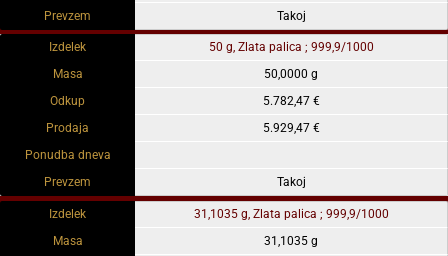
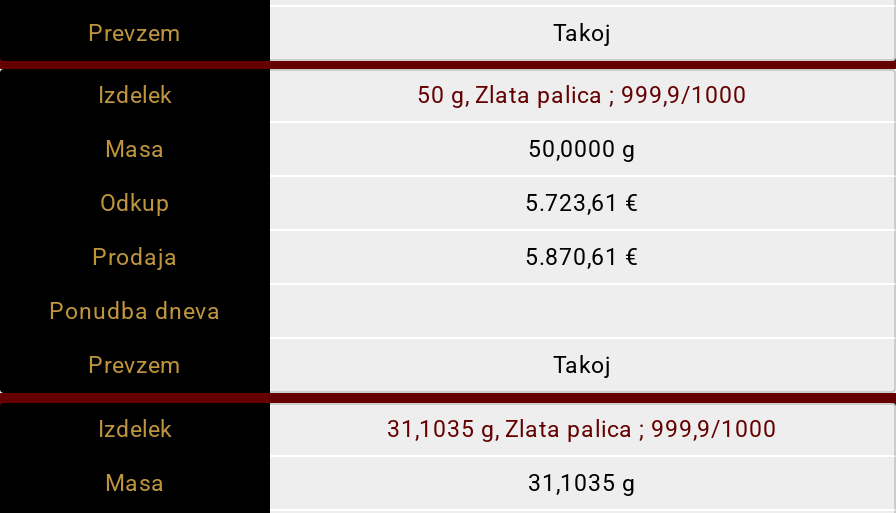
- 5.782,47 €
+ 5.723,61 €

- 5.929,47 €
+ 5.870,61 €
